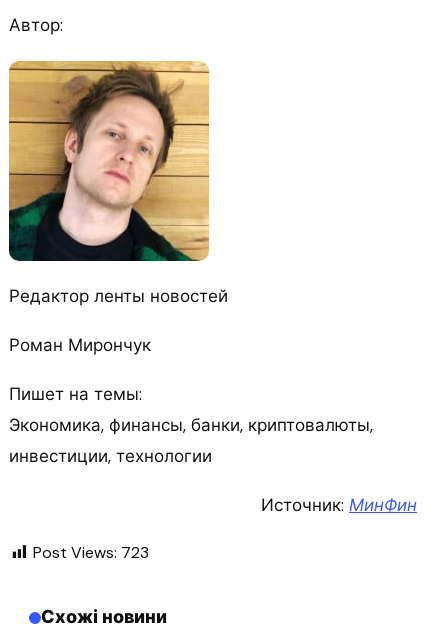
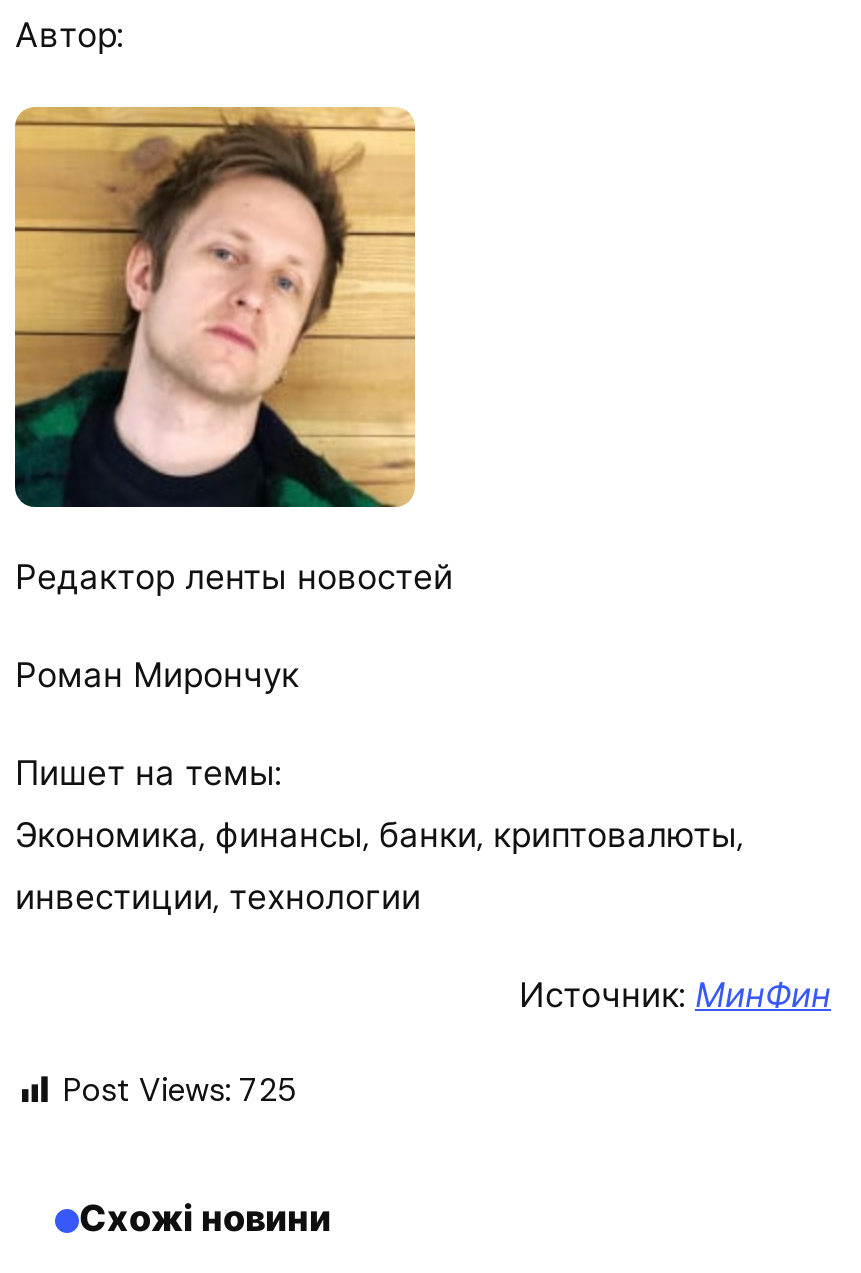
- Post Views: 723
+ Post Views: 725
